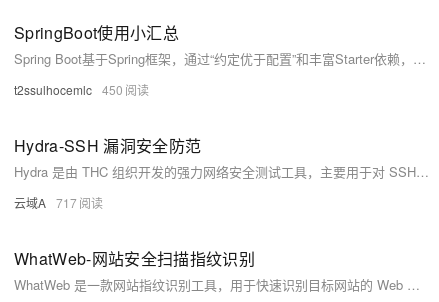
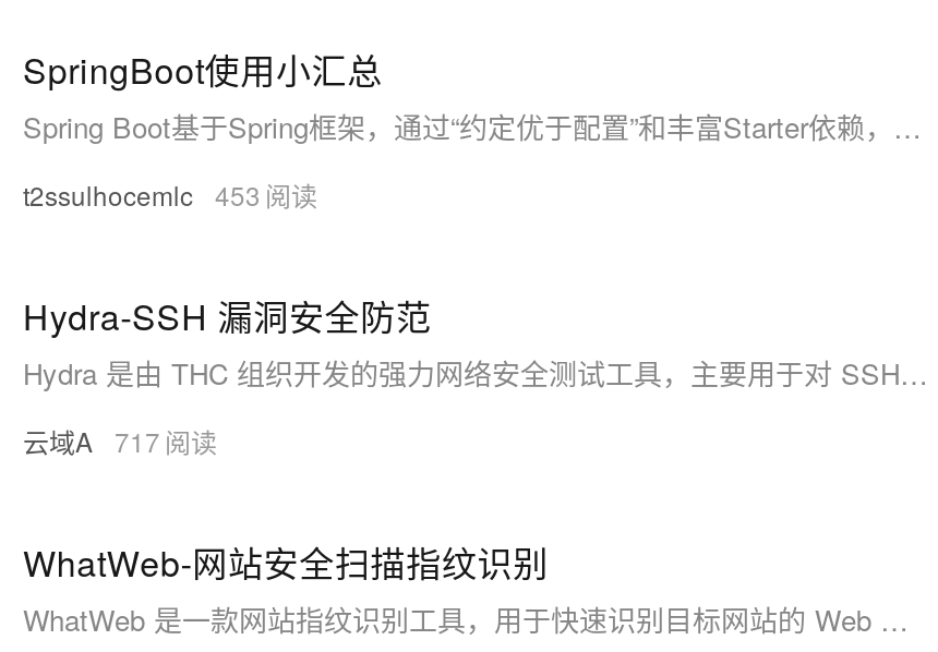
- t2ssulhocemlc 450
+ t2ssulhocemlc 453
